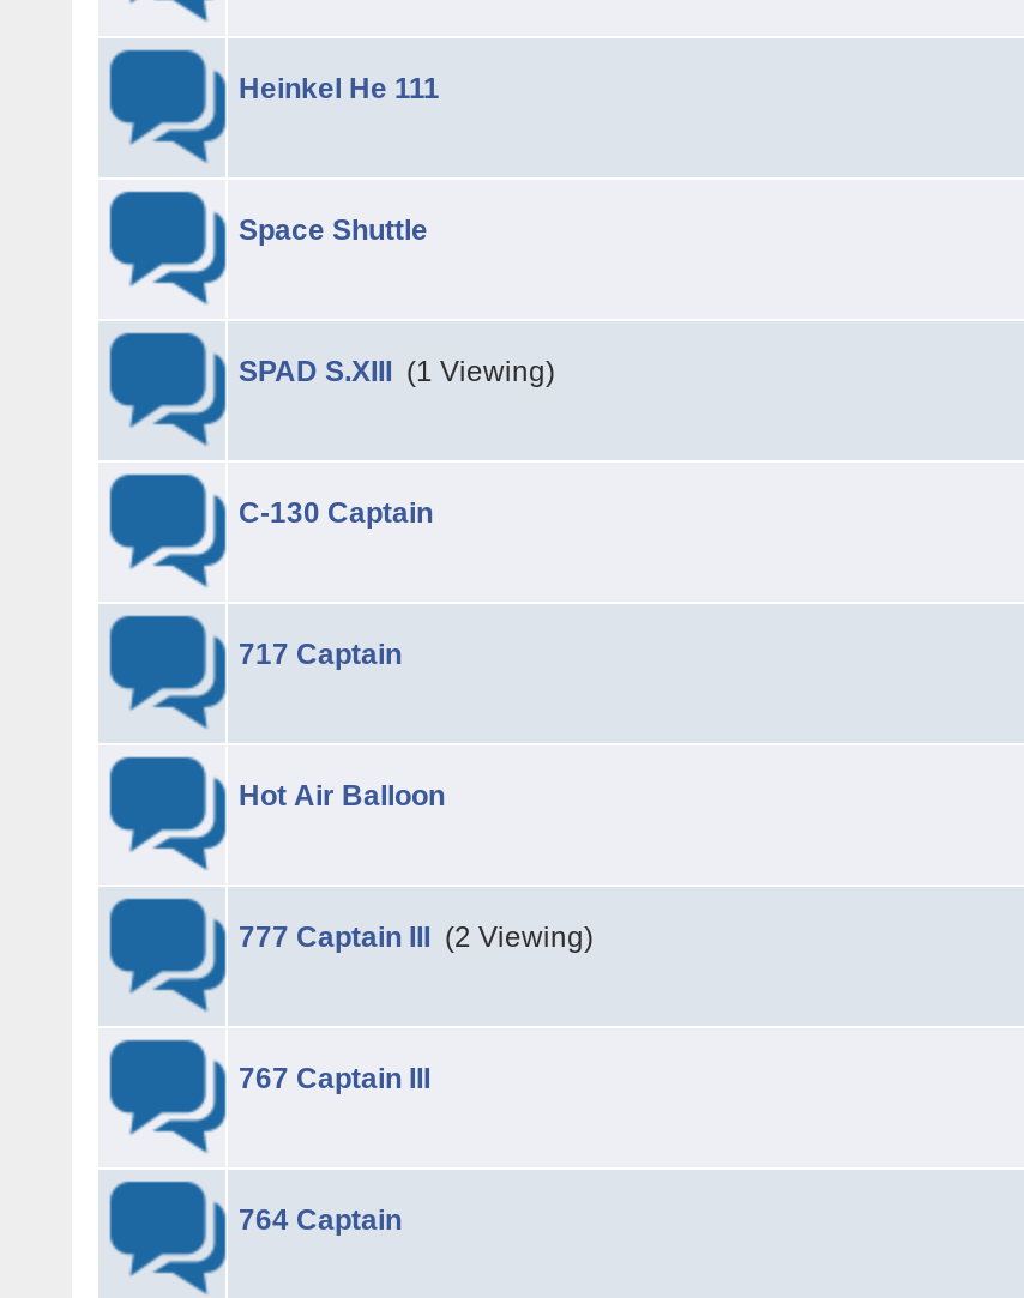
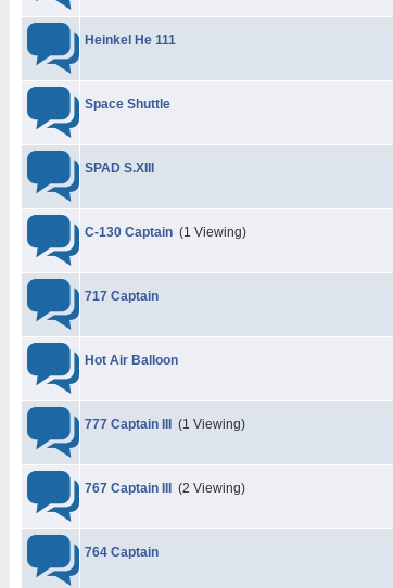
- SPAD S.XIII (1 Viewing)
+ SPAD S.XIII

- C-130 Captain
+ C-130 Captain (1 Viewing)

- 777 Captain III (2 Viewing)
+ 777 Captain III (1 Viewing)

- 767 Captain III
+ 767 Captain III (2 Viewing)
